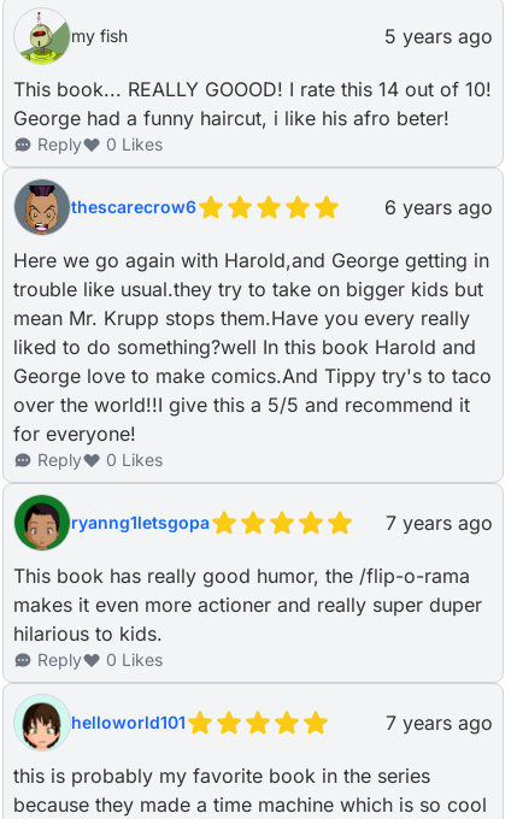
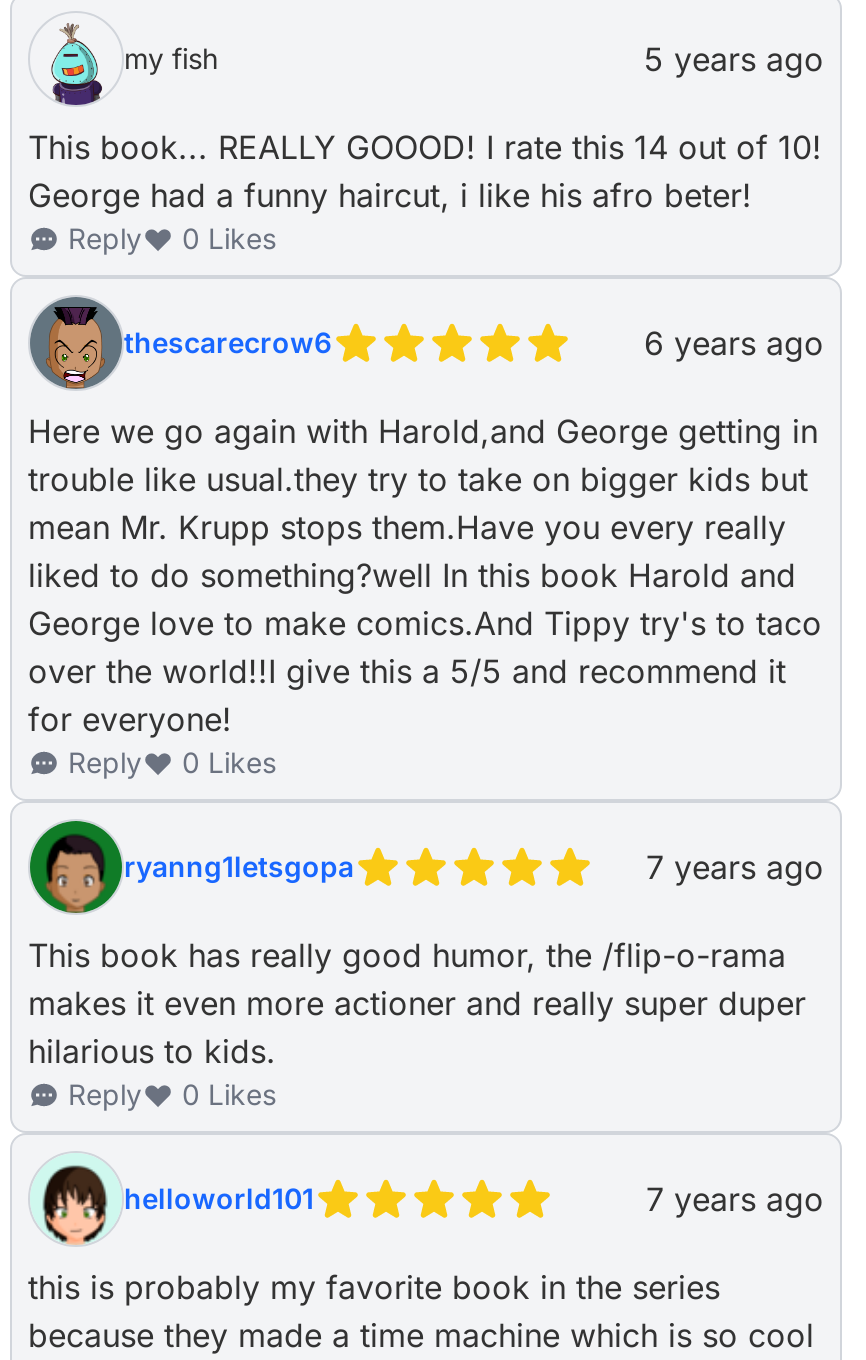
- [image]
+ [image]
